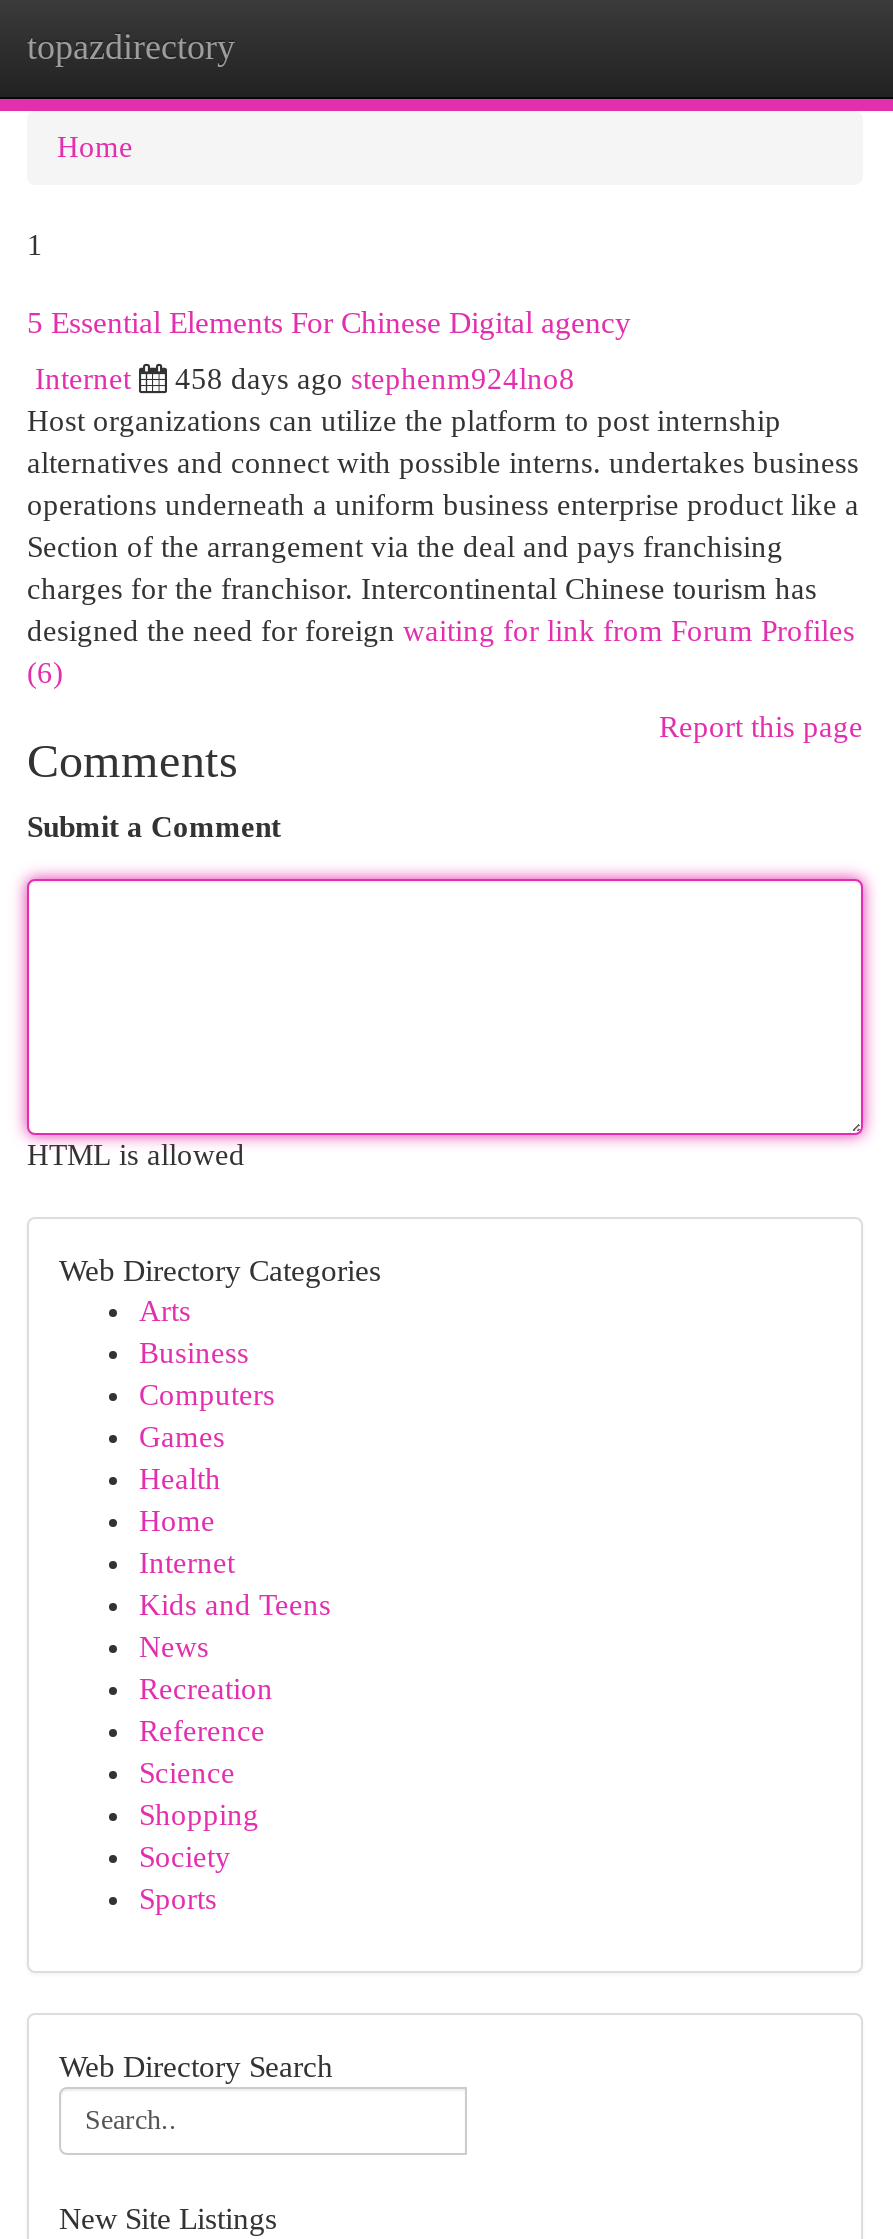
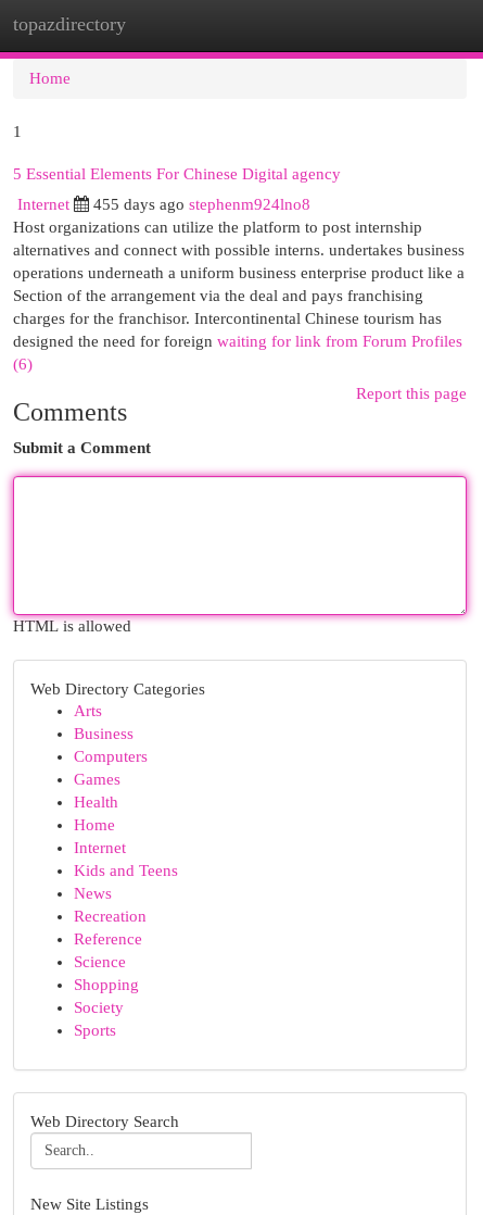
- 458 days ago stephenm924lno8
+ 455 days ago stephenm924lno8
